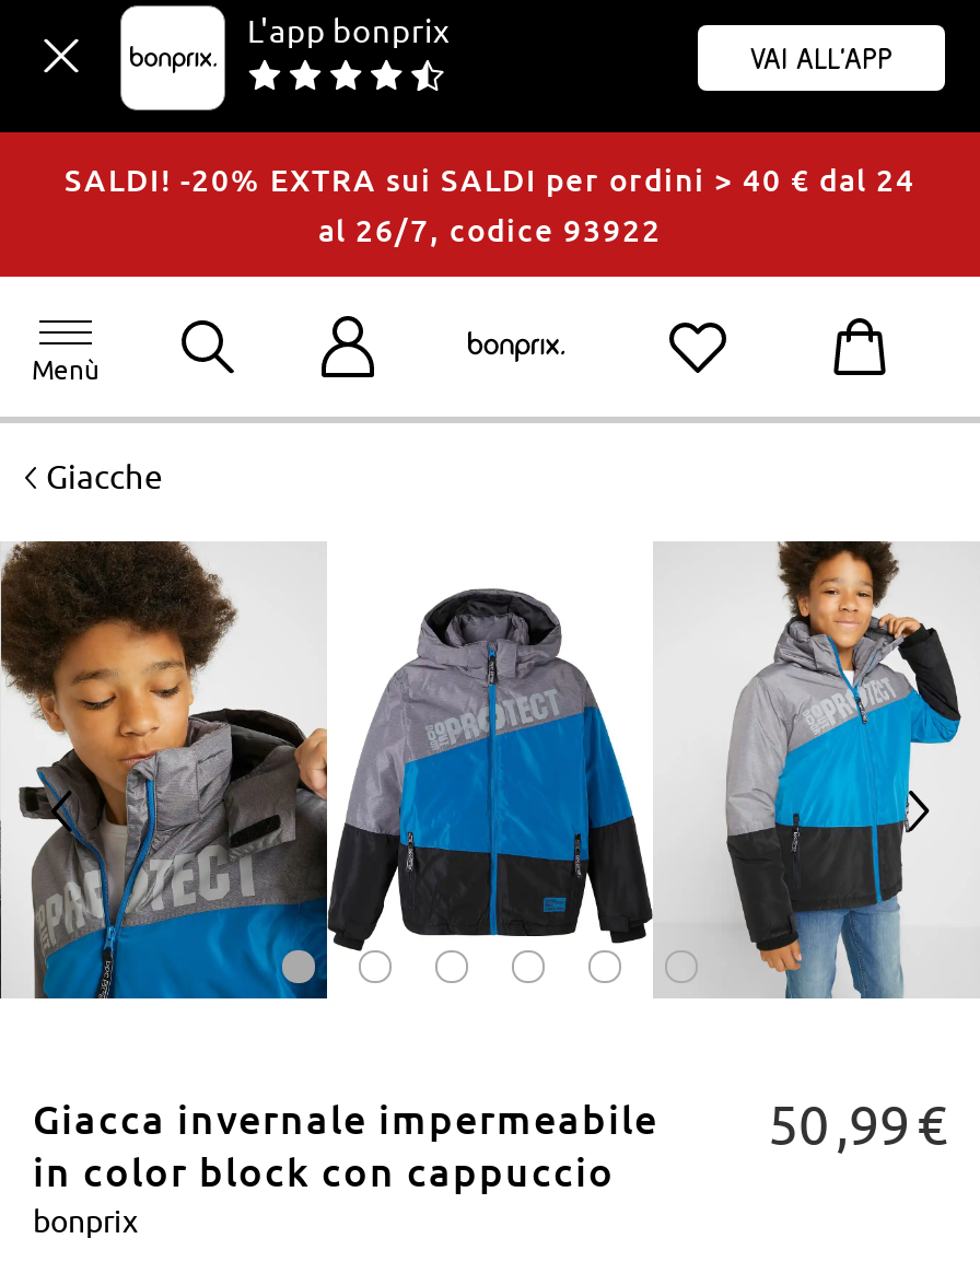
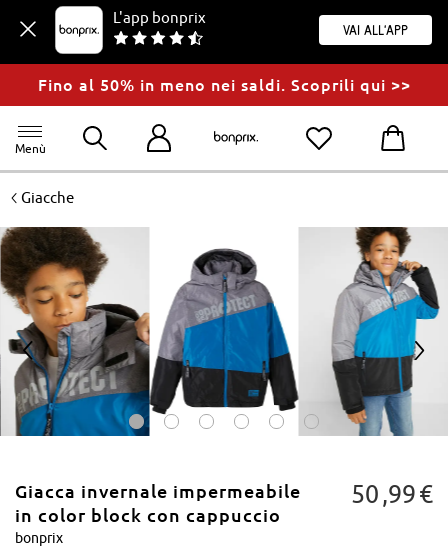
- SALDI! -20% EXTRA sui SALDI per ordini > 40 € dal 24
- al 26/7, codice 93922
+ Fino al 50% in meno nei saldi. Scoprili qui >>
